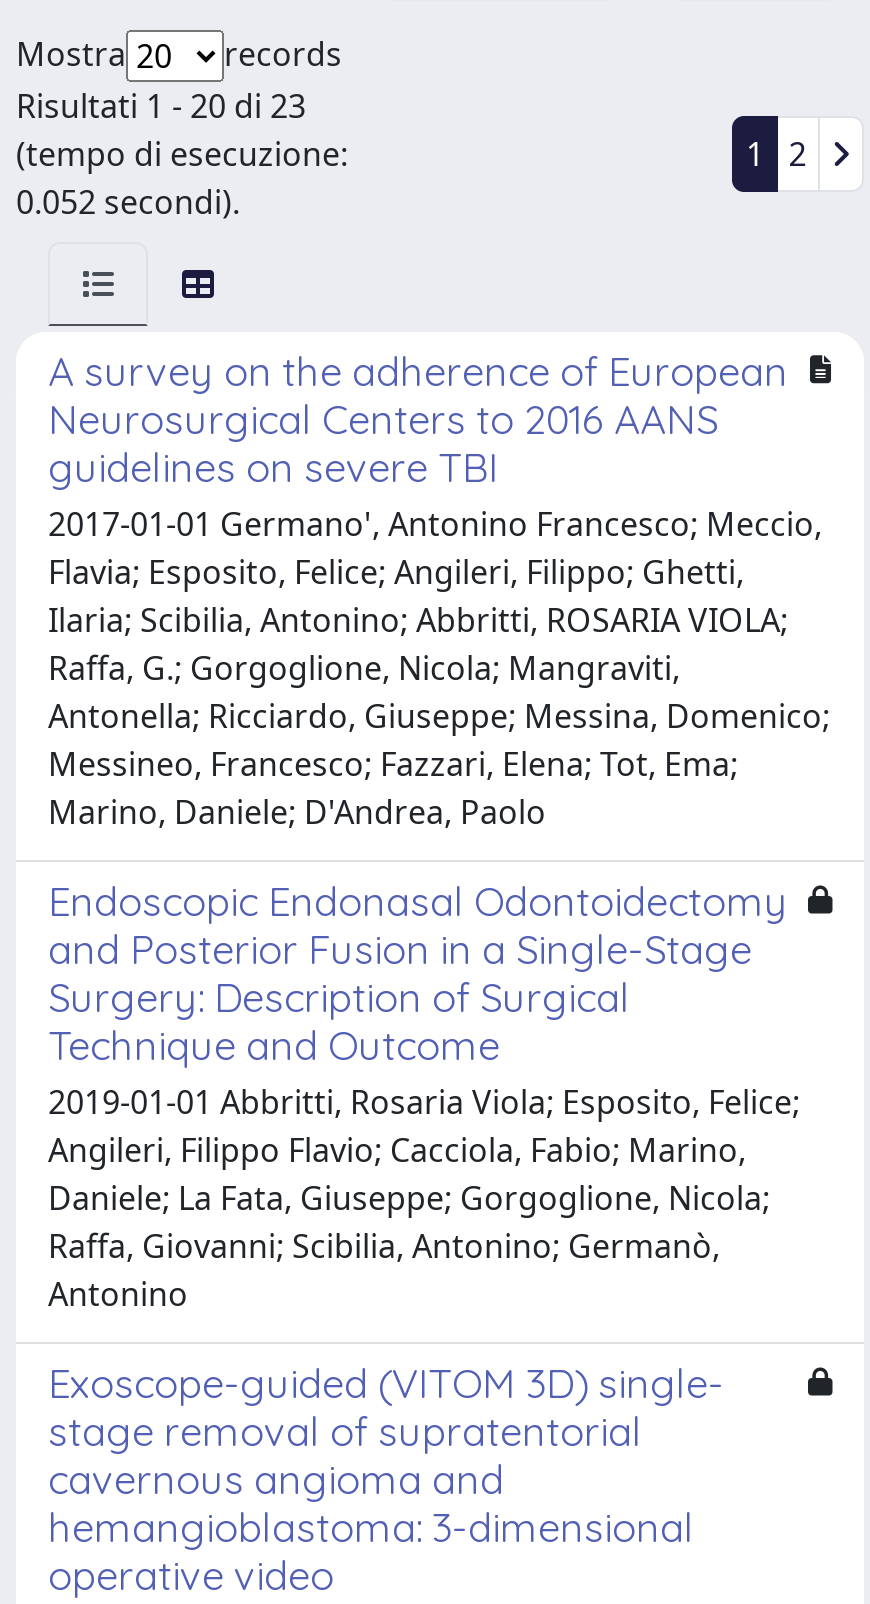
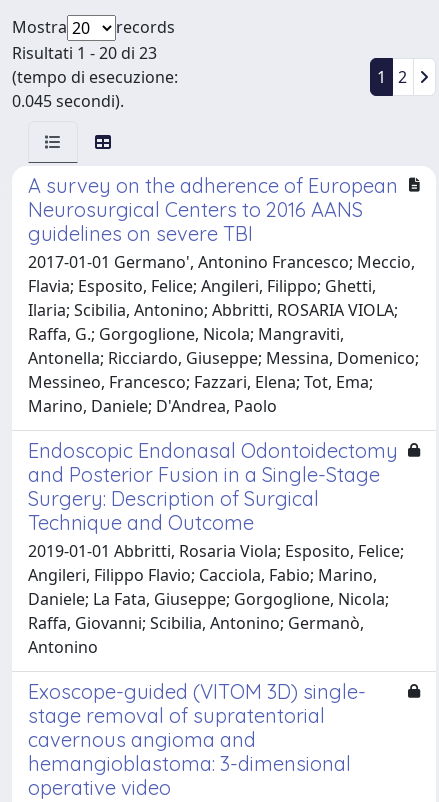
- 0.052 secondi).
+ 0.045 secondi).
